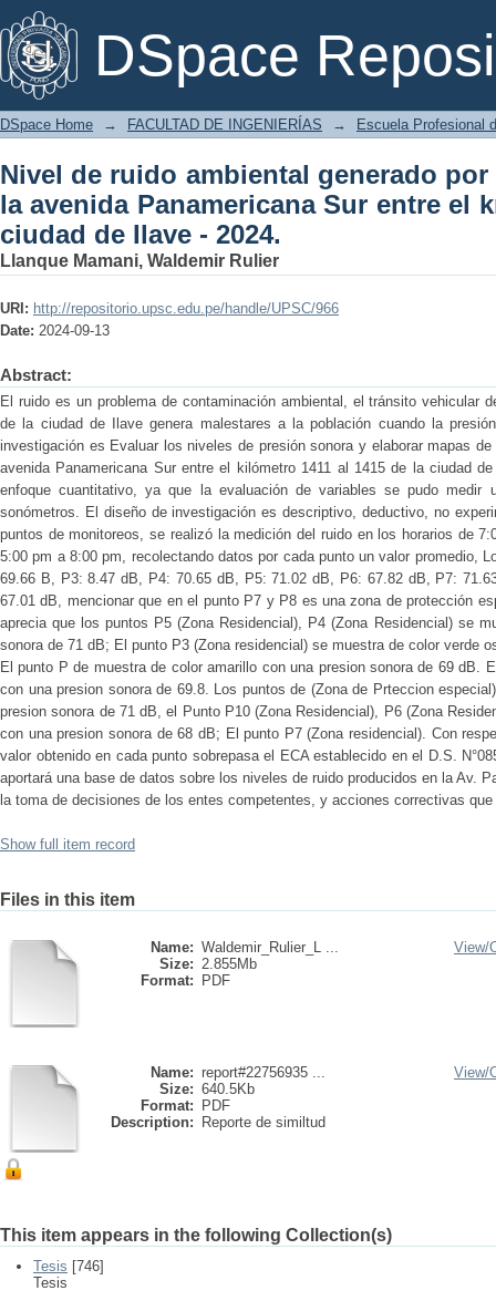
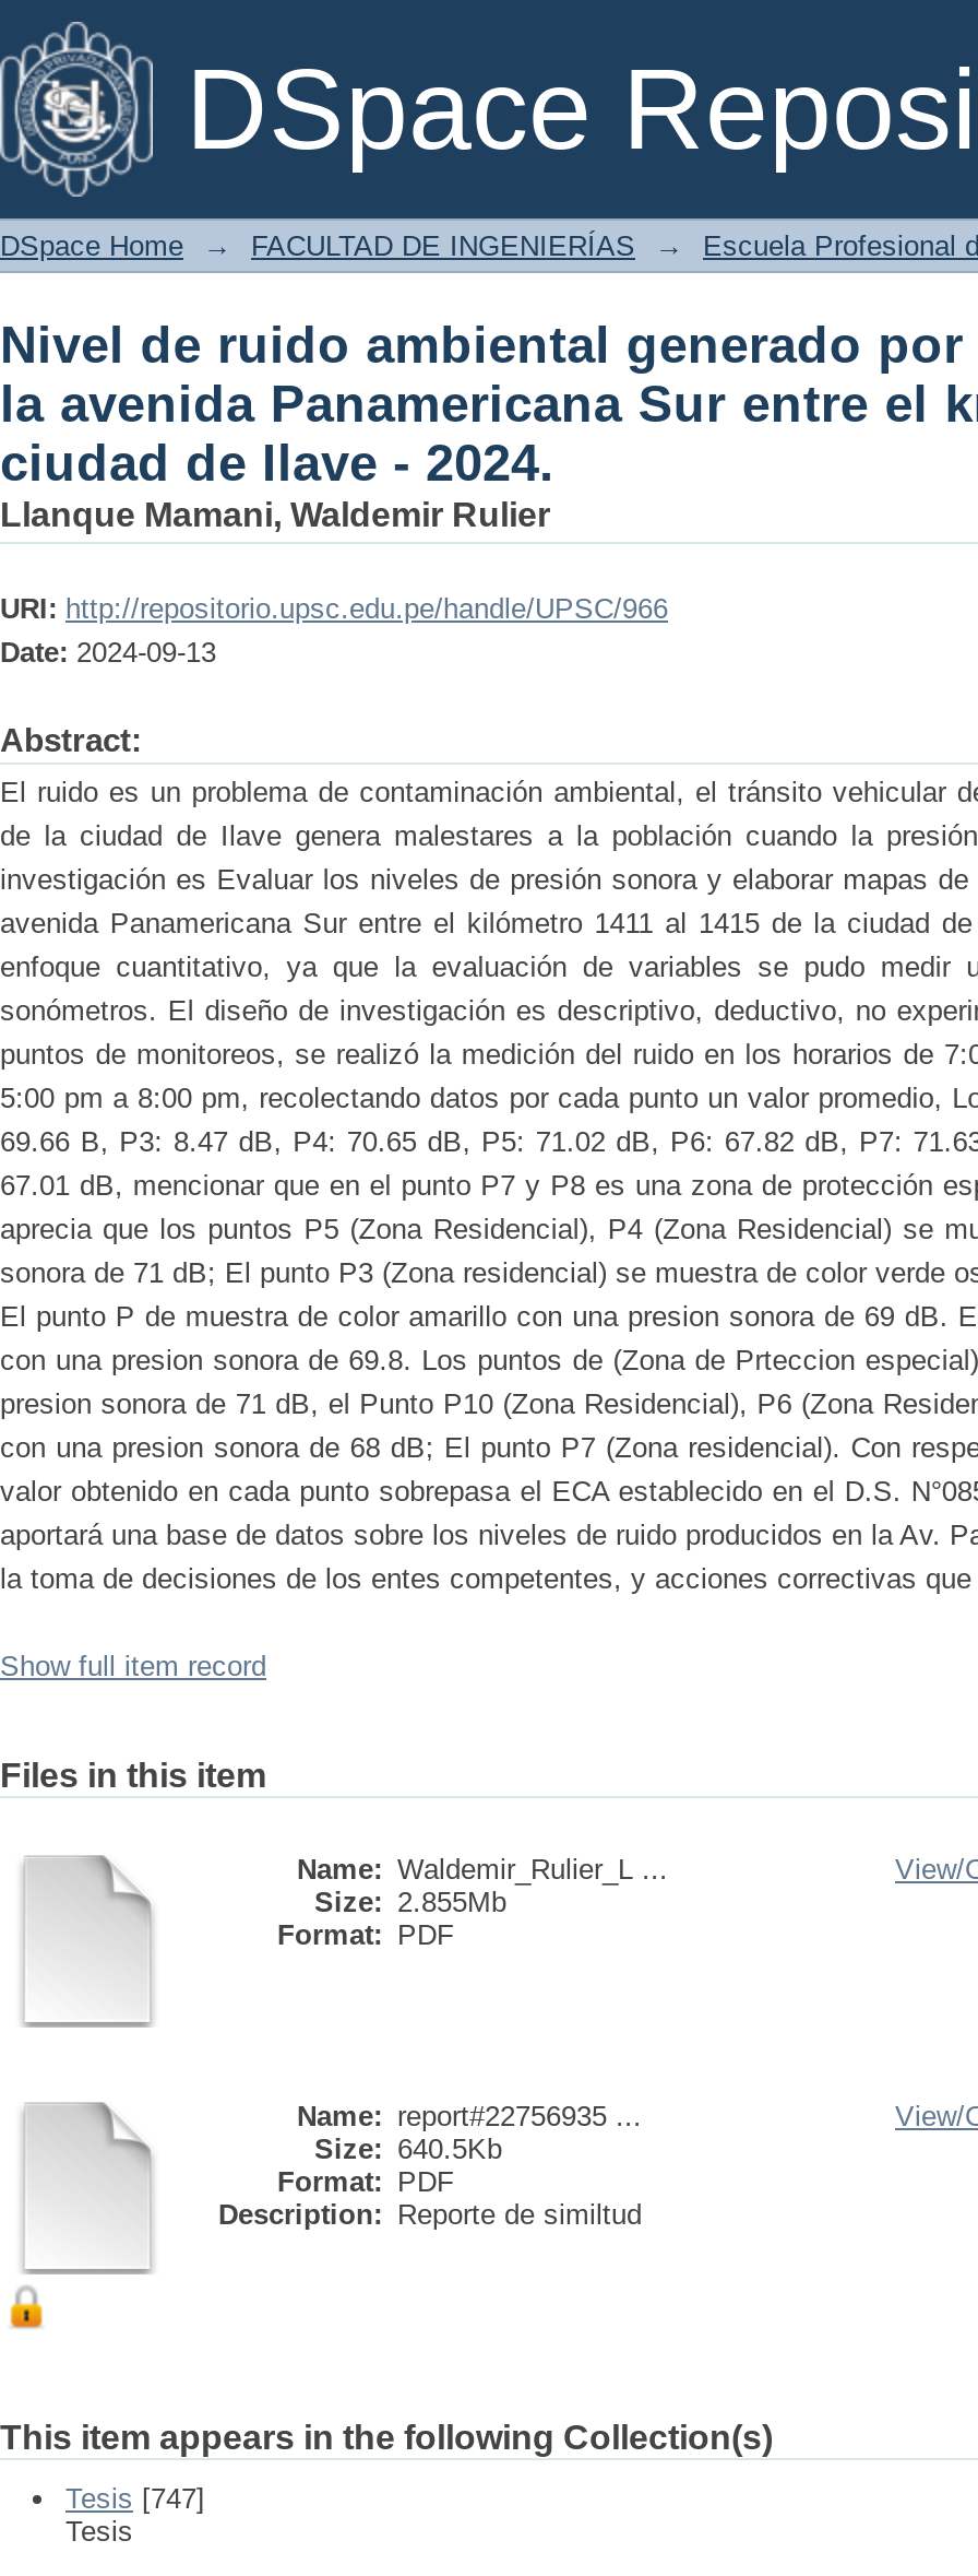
- Tesis [746]
+ Tesis [747]
